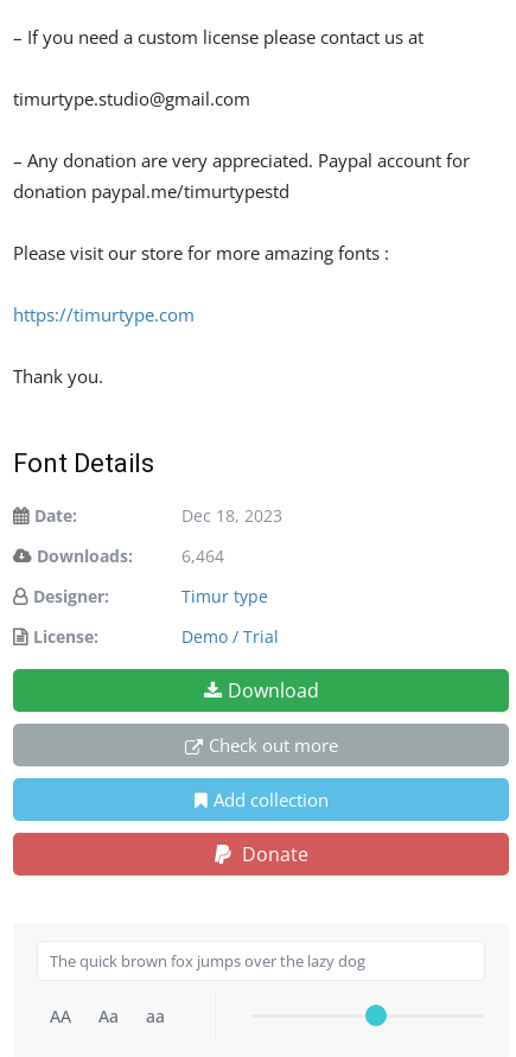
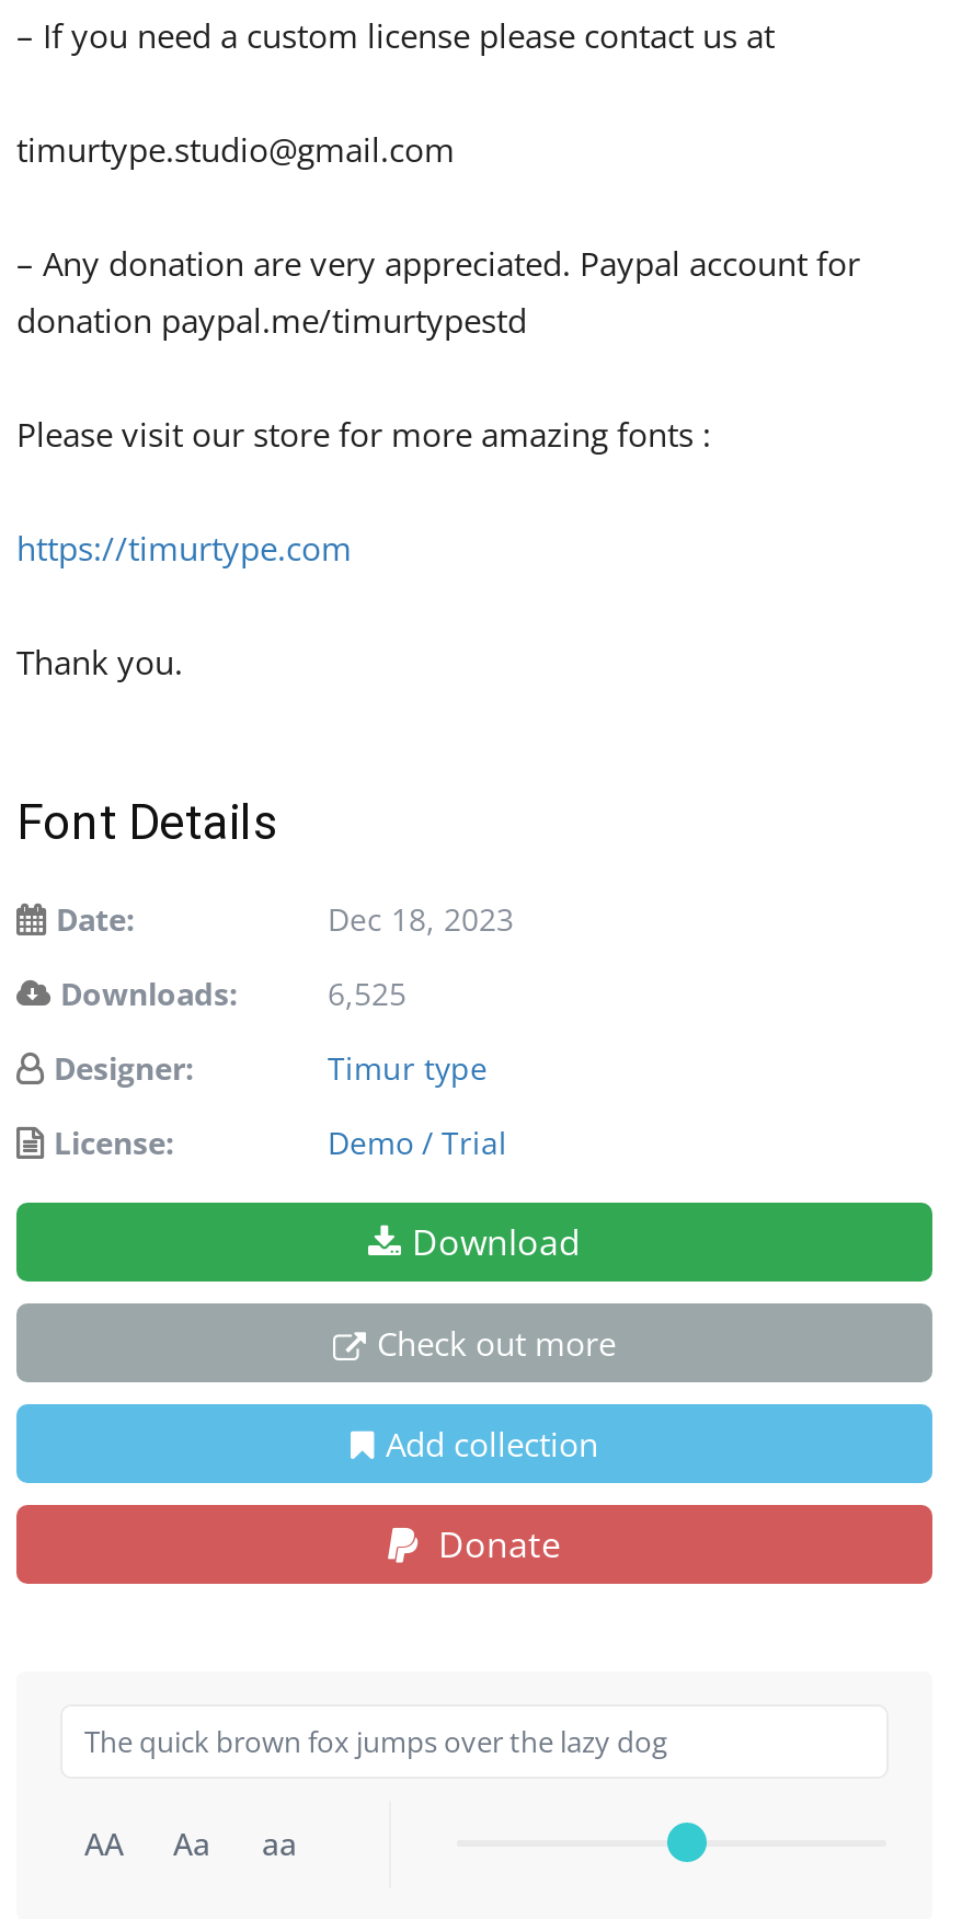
- 6,464
+ 6,525
